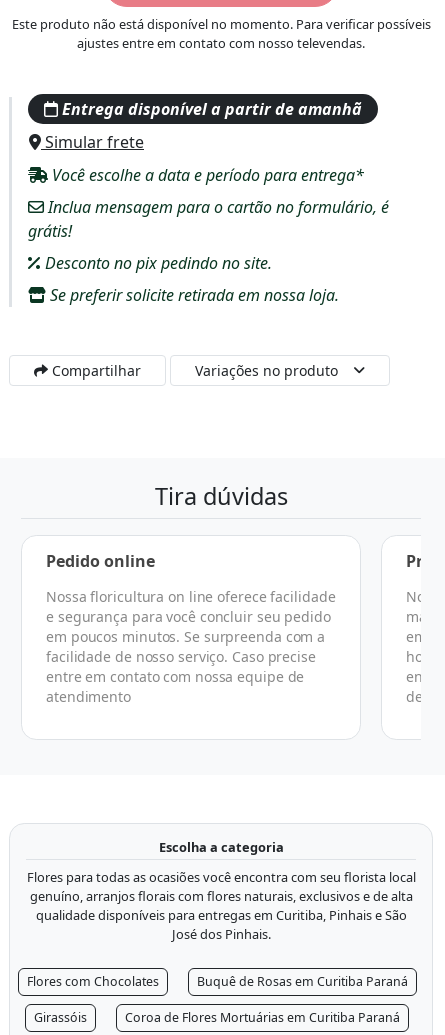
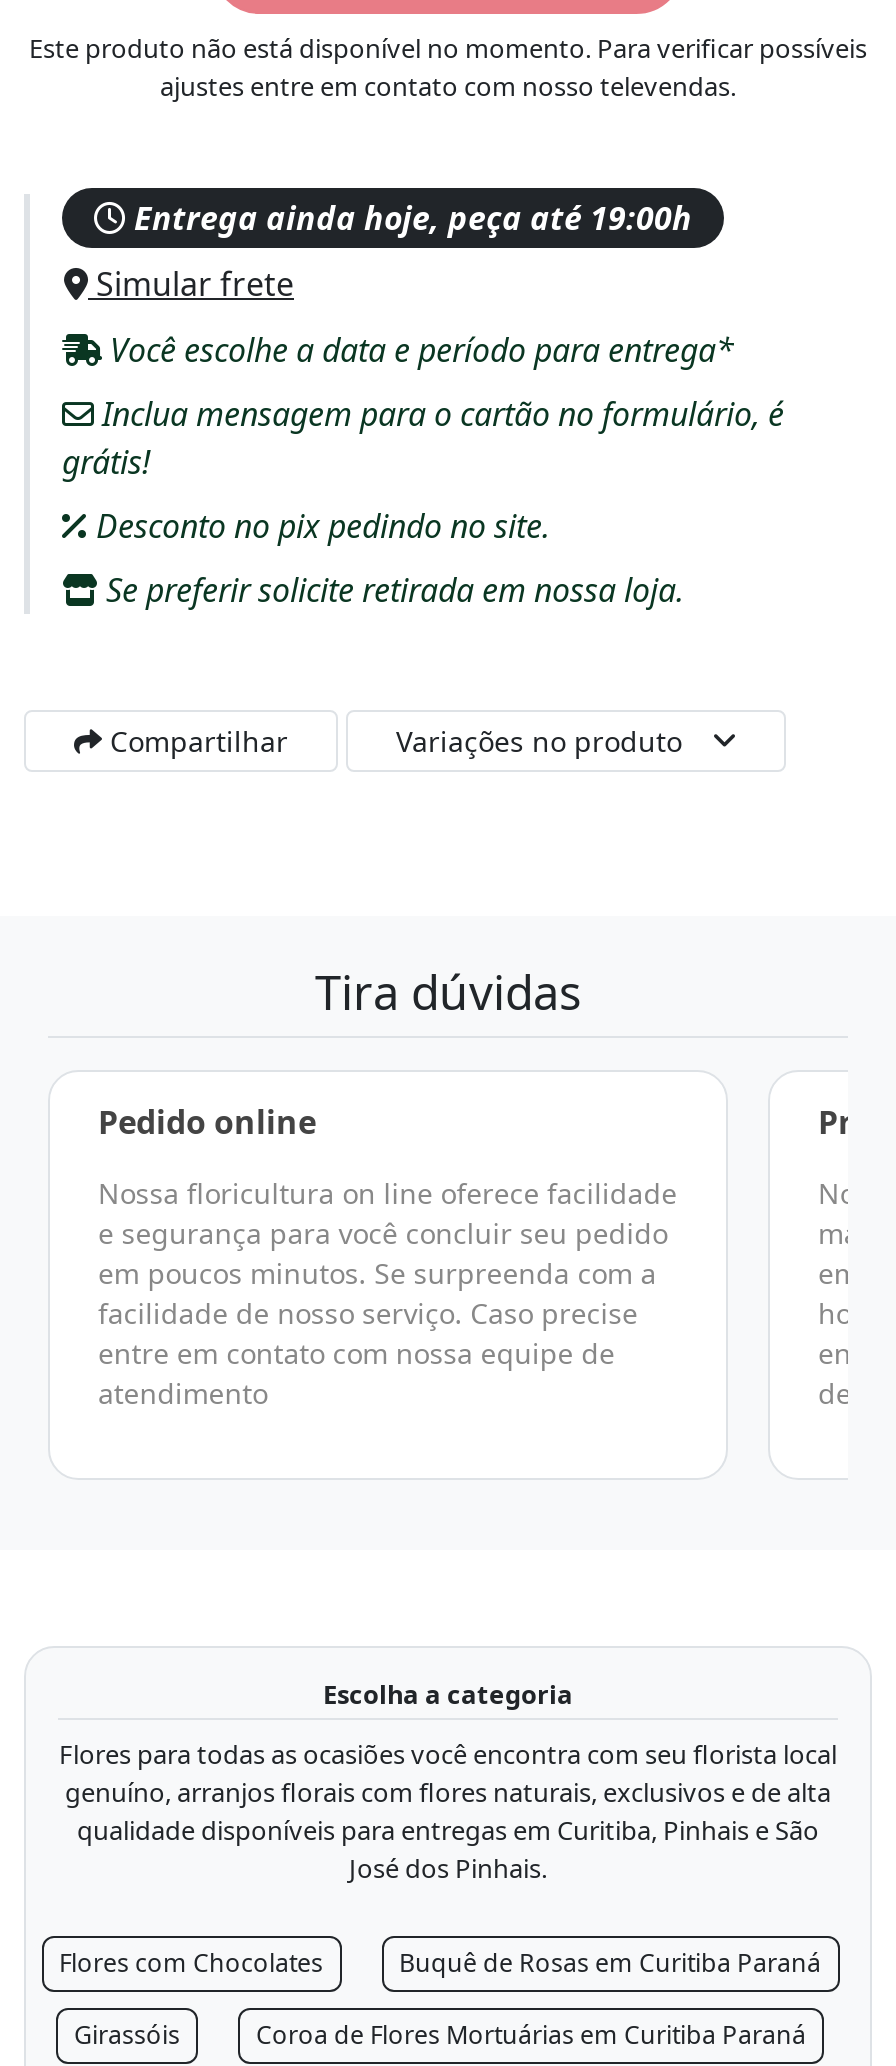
- Entrega disponível a partir de amanhã
+ Entrega ainda hoje, peça até 19:00h
